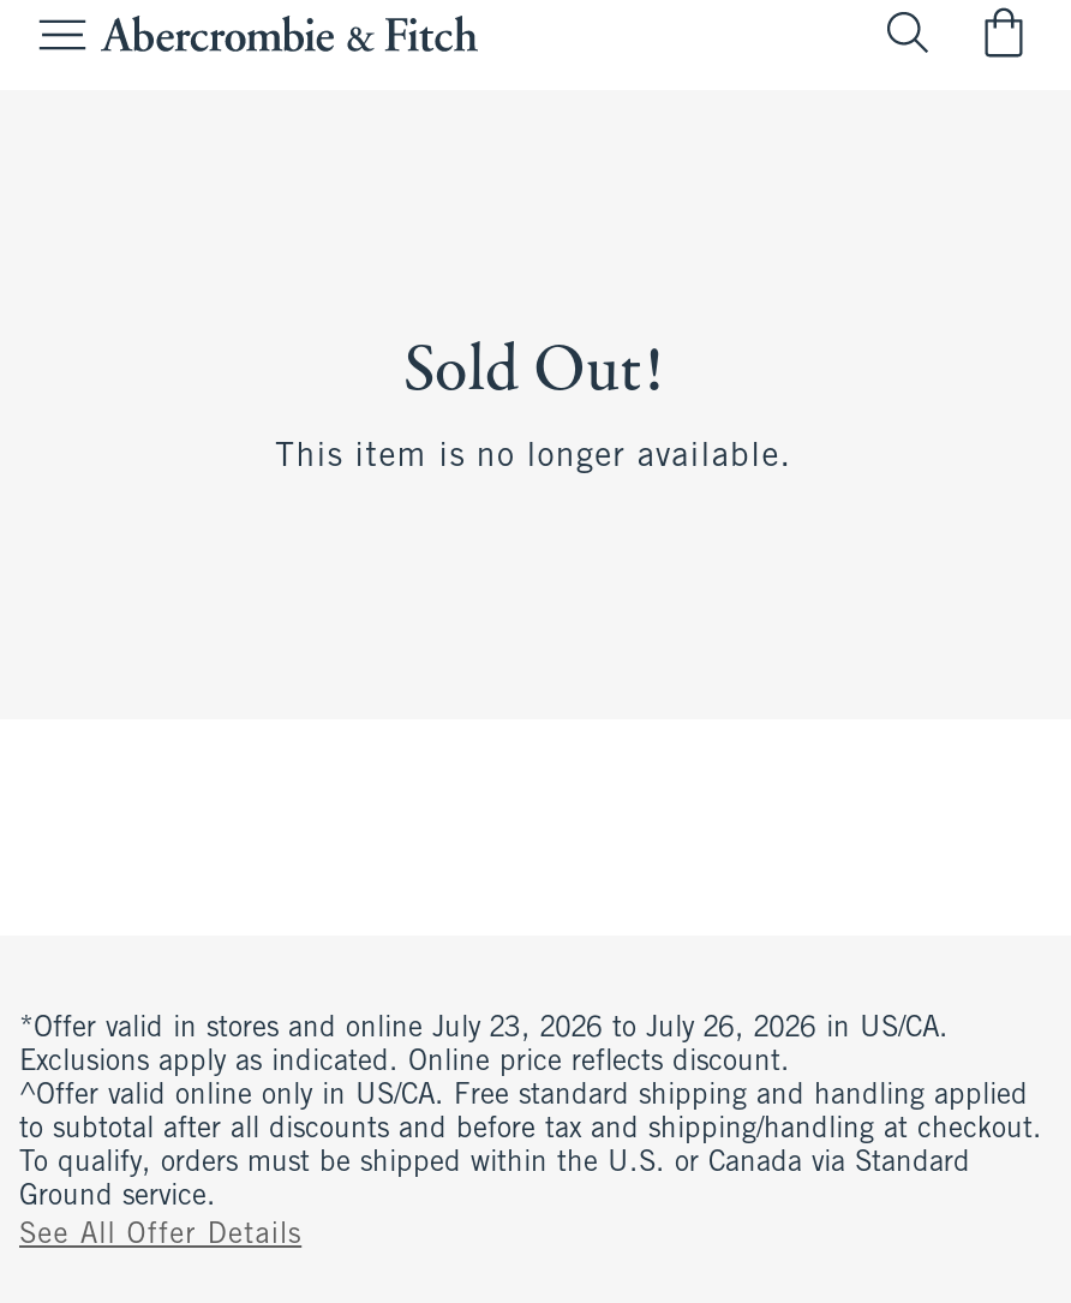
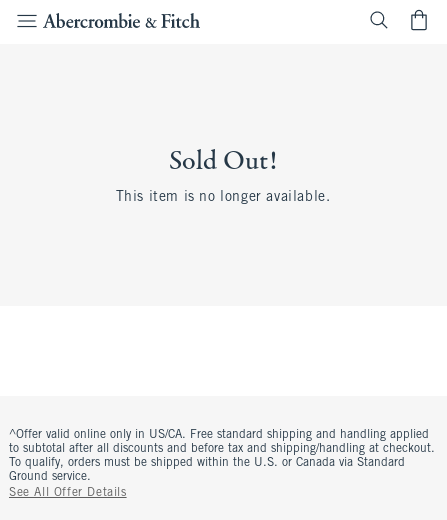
- *Offer valid in stores and online July 23, 2026 to July 26, 2026 in US/CA.
- Exclusions apply as indicated. Online price reflects discount.
